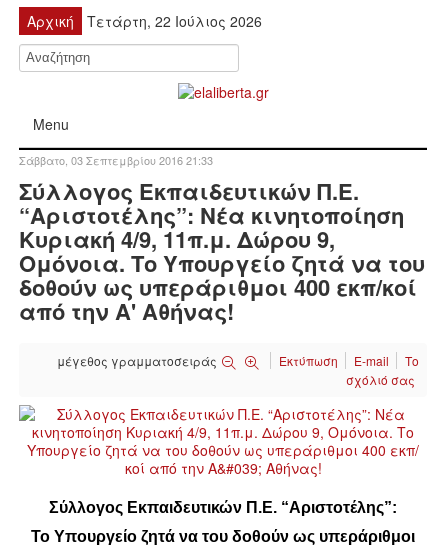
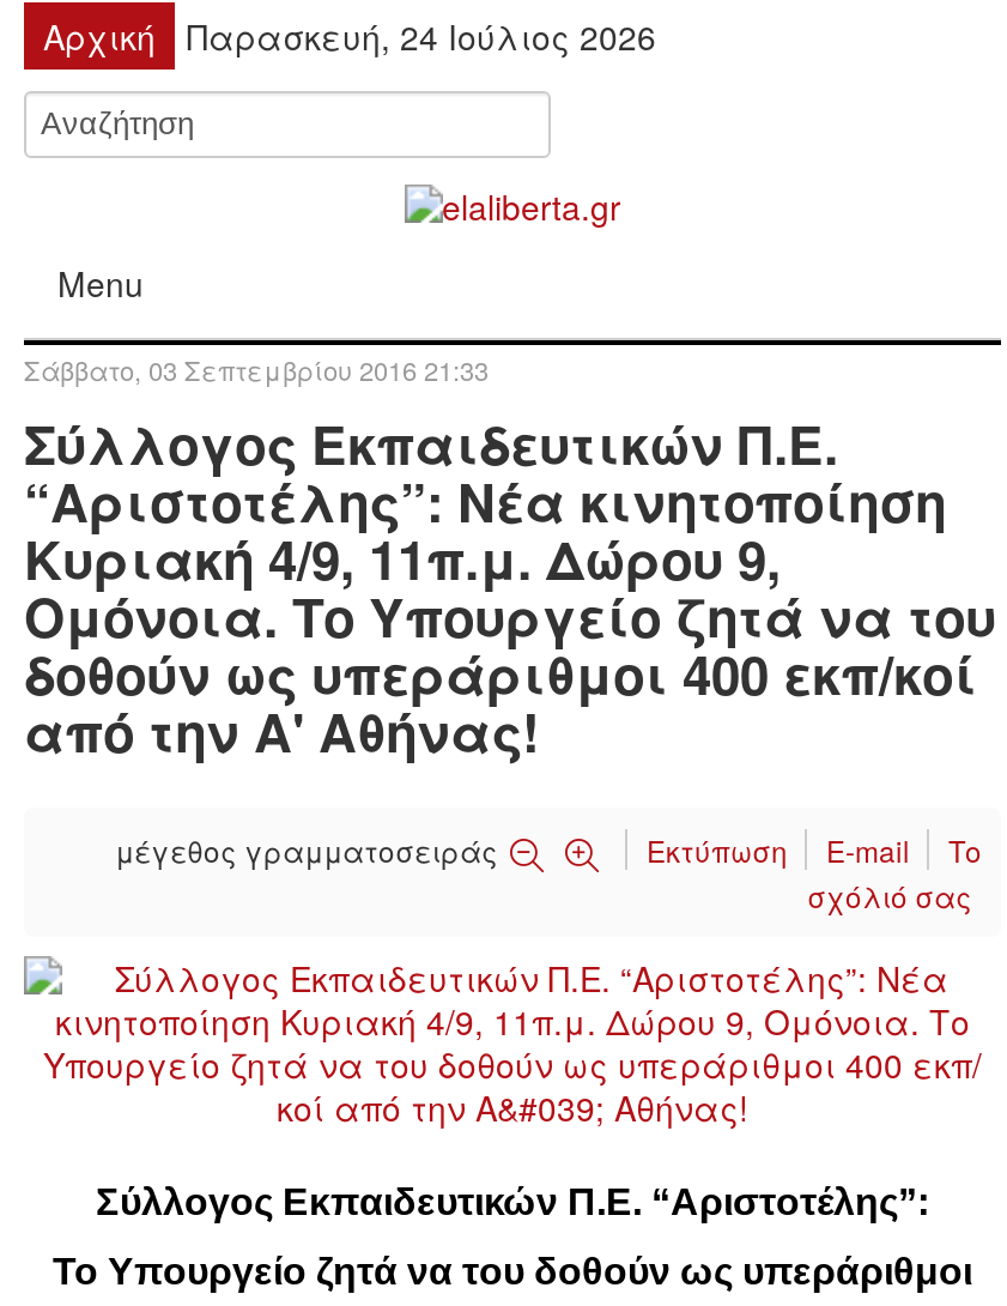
- Τετάρτη, 22 Ιούλιος 2026
+ Παρασκευή, 24 Ιούλιος 2026
